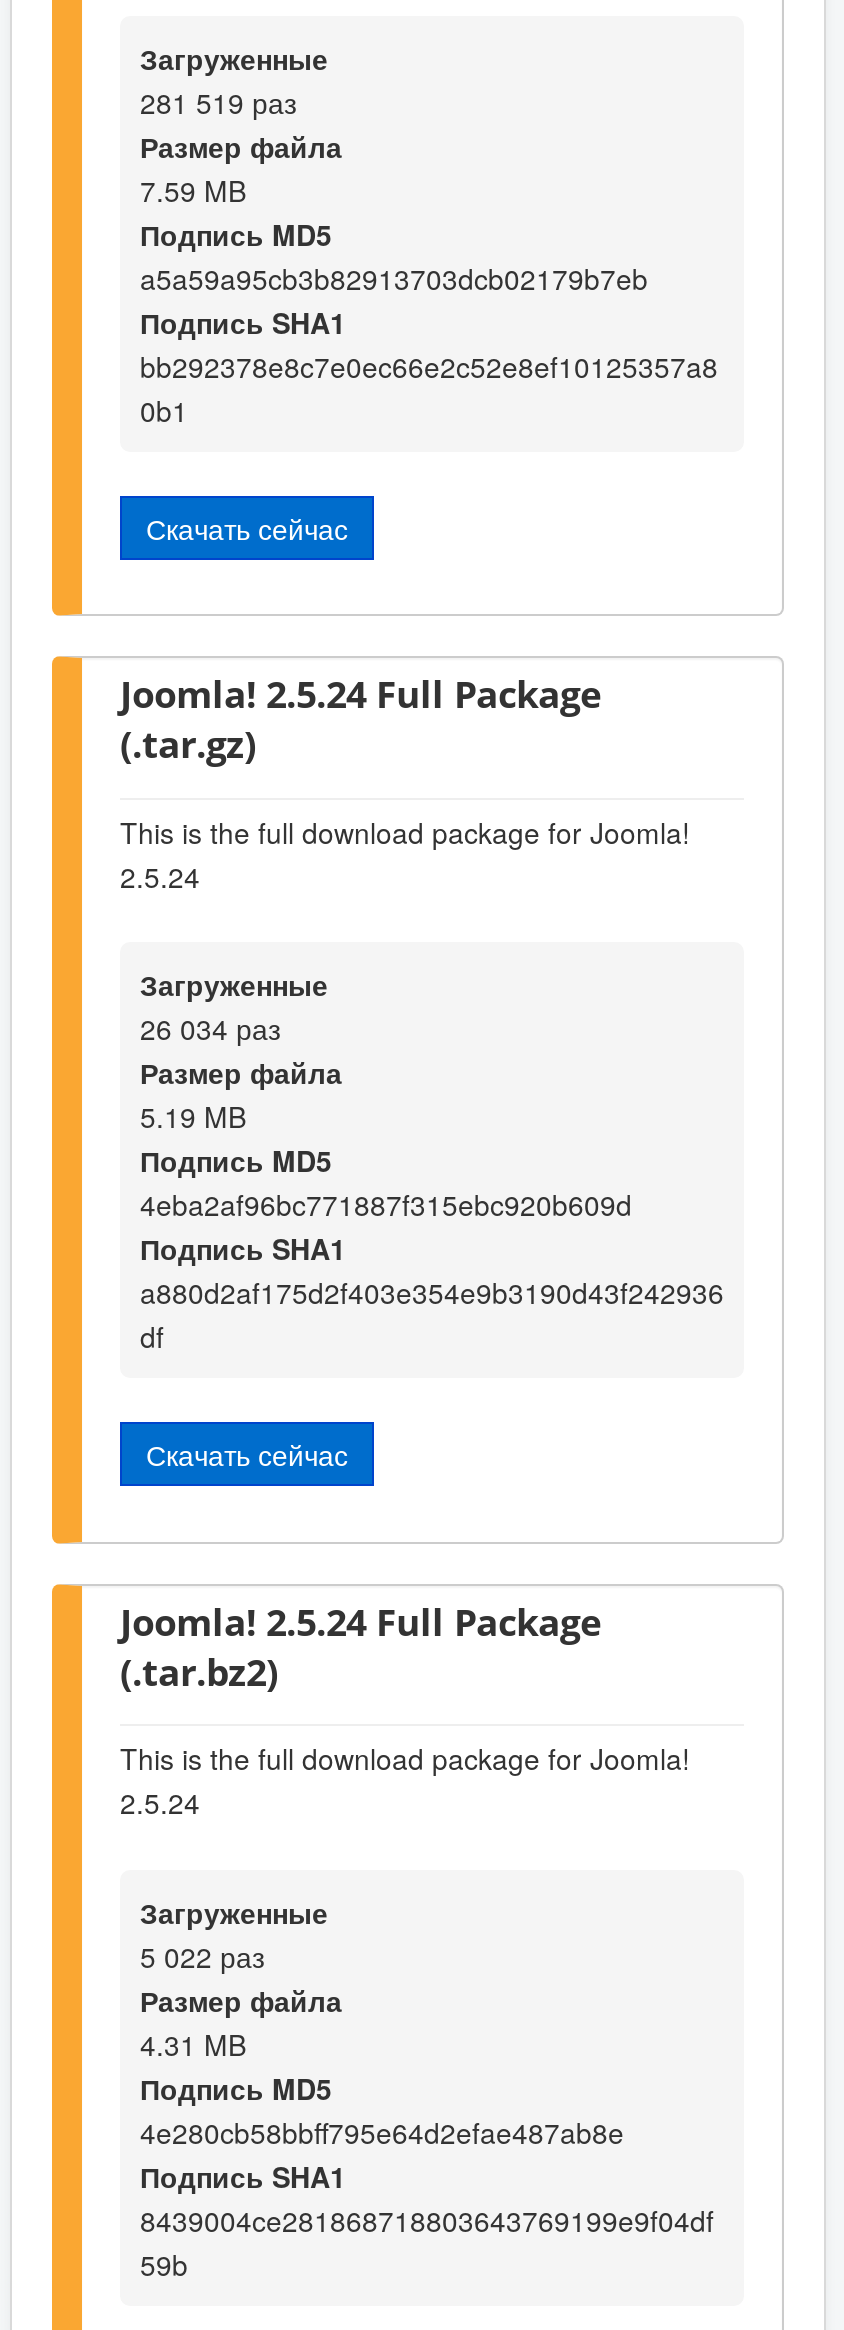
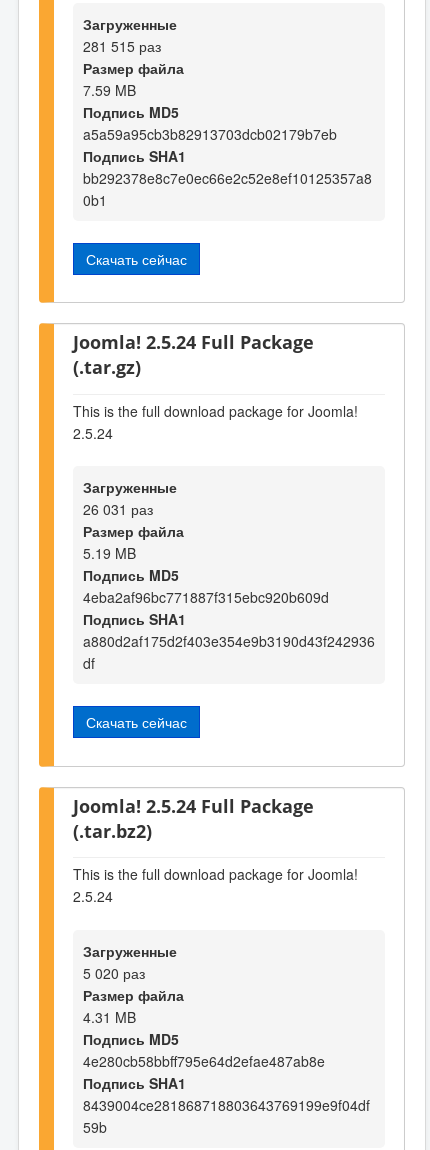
- 281 519 раз
+ 281 515 раз

- 26 034 раз
+ 26 031 раз

- 5 022 раз
+ 5 020 раз
